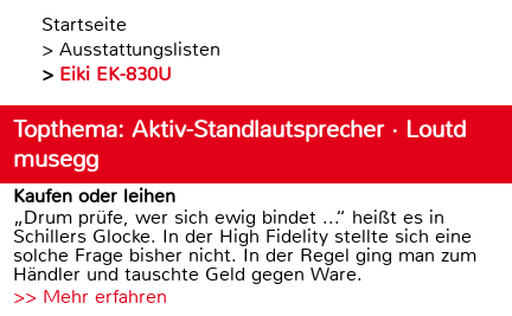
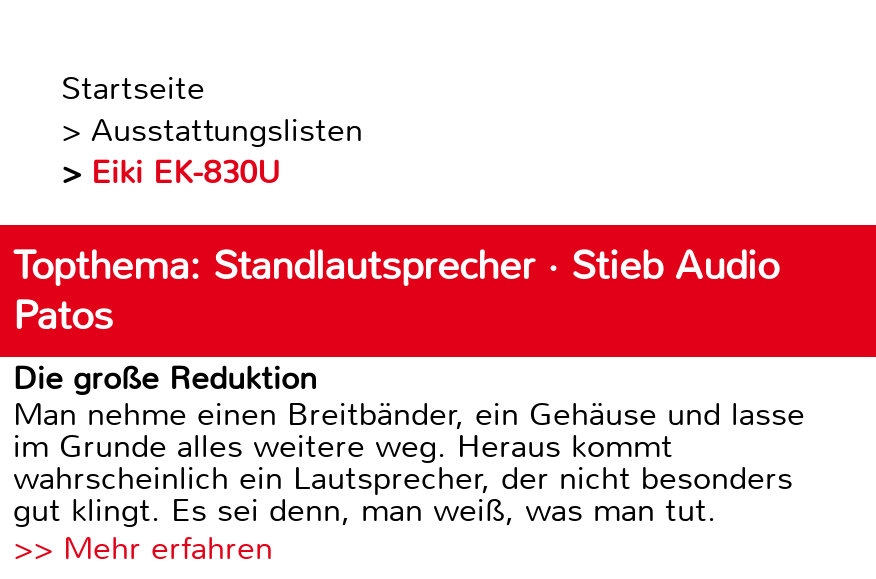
- Topthema: Aktiv-Standlautsprecher · Loutd
- musegg
- Kaufen oder leihen
- „Drum prüfe, wer sich ewig bindet ...“ heißt es in
- Schillers Glocke. In der High Fidelity stellte sich eine
- solche Frage bisher nicht. In der Regel ging man zum
- Händler und tauschte Geld gegen Ware.
+ Topthema: Standlautsprecher · Stieb Audio
+ Patos
+ Die große Reduktion
+ Man nehme einen Breitbänder, ein Gehäuse und lasse
+ im Grunde alles weitere weg. Heraus kommt
+ wahrscheinlich ein Lautsprecher, der nicht besonders
+ gut klingt. Es sei denn, man weiß, was man tut.
